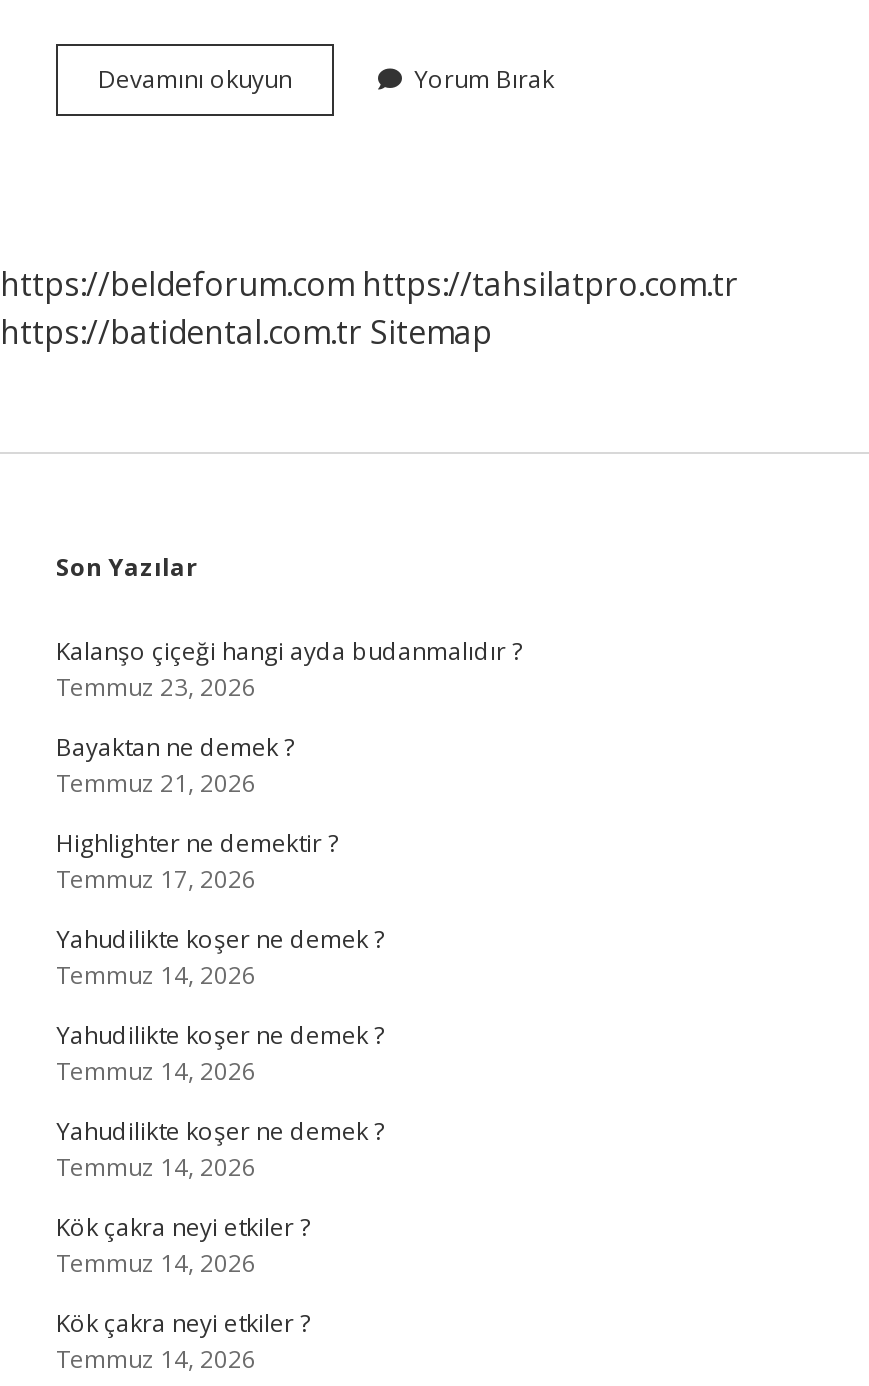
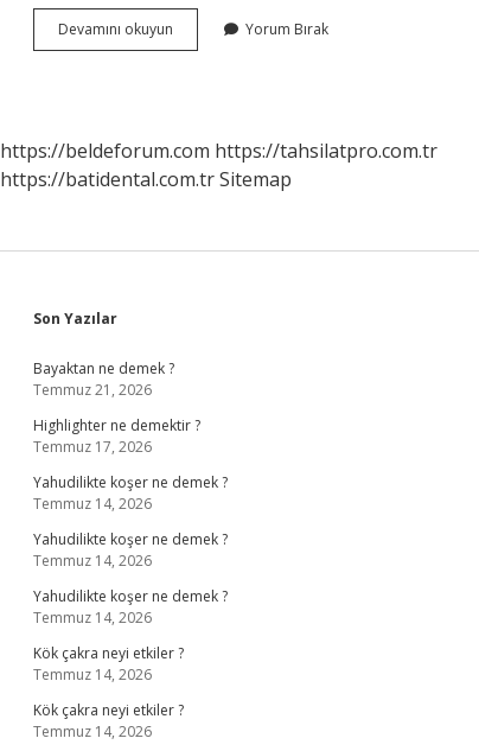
- Kalanşo çiçeği hangi ayda budanmalıdır ?
- Temmuz 23, 2026
